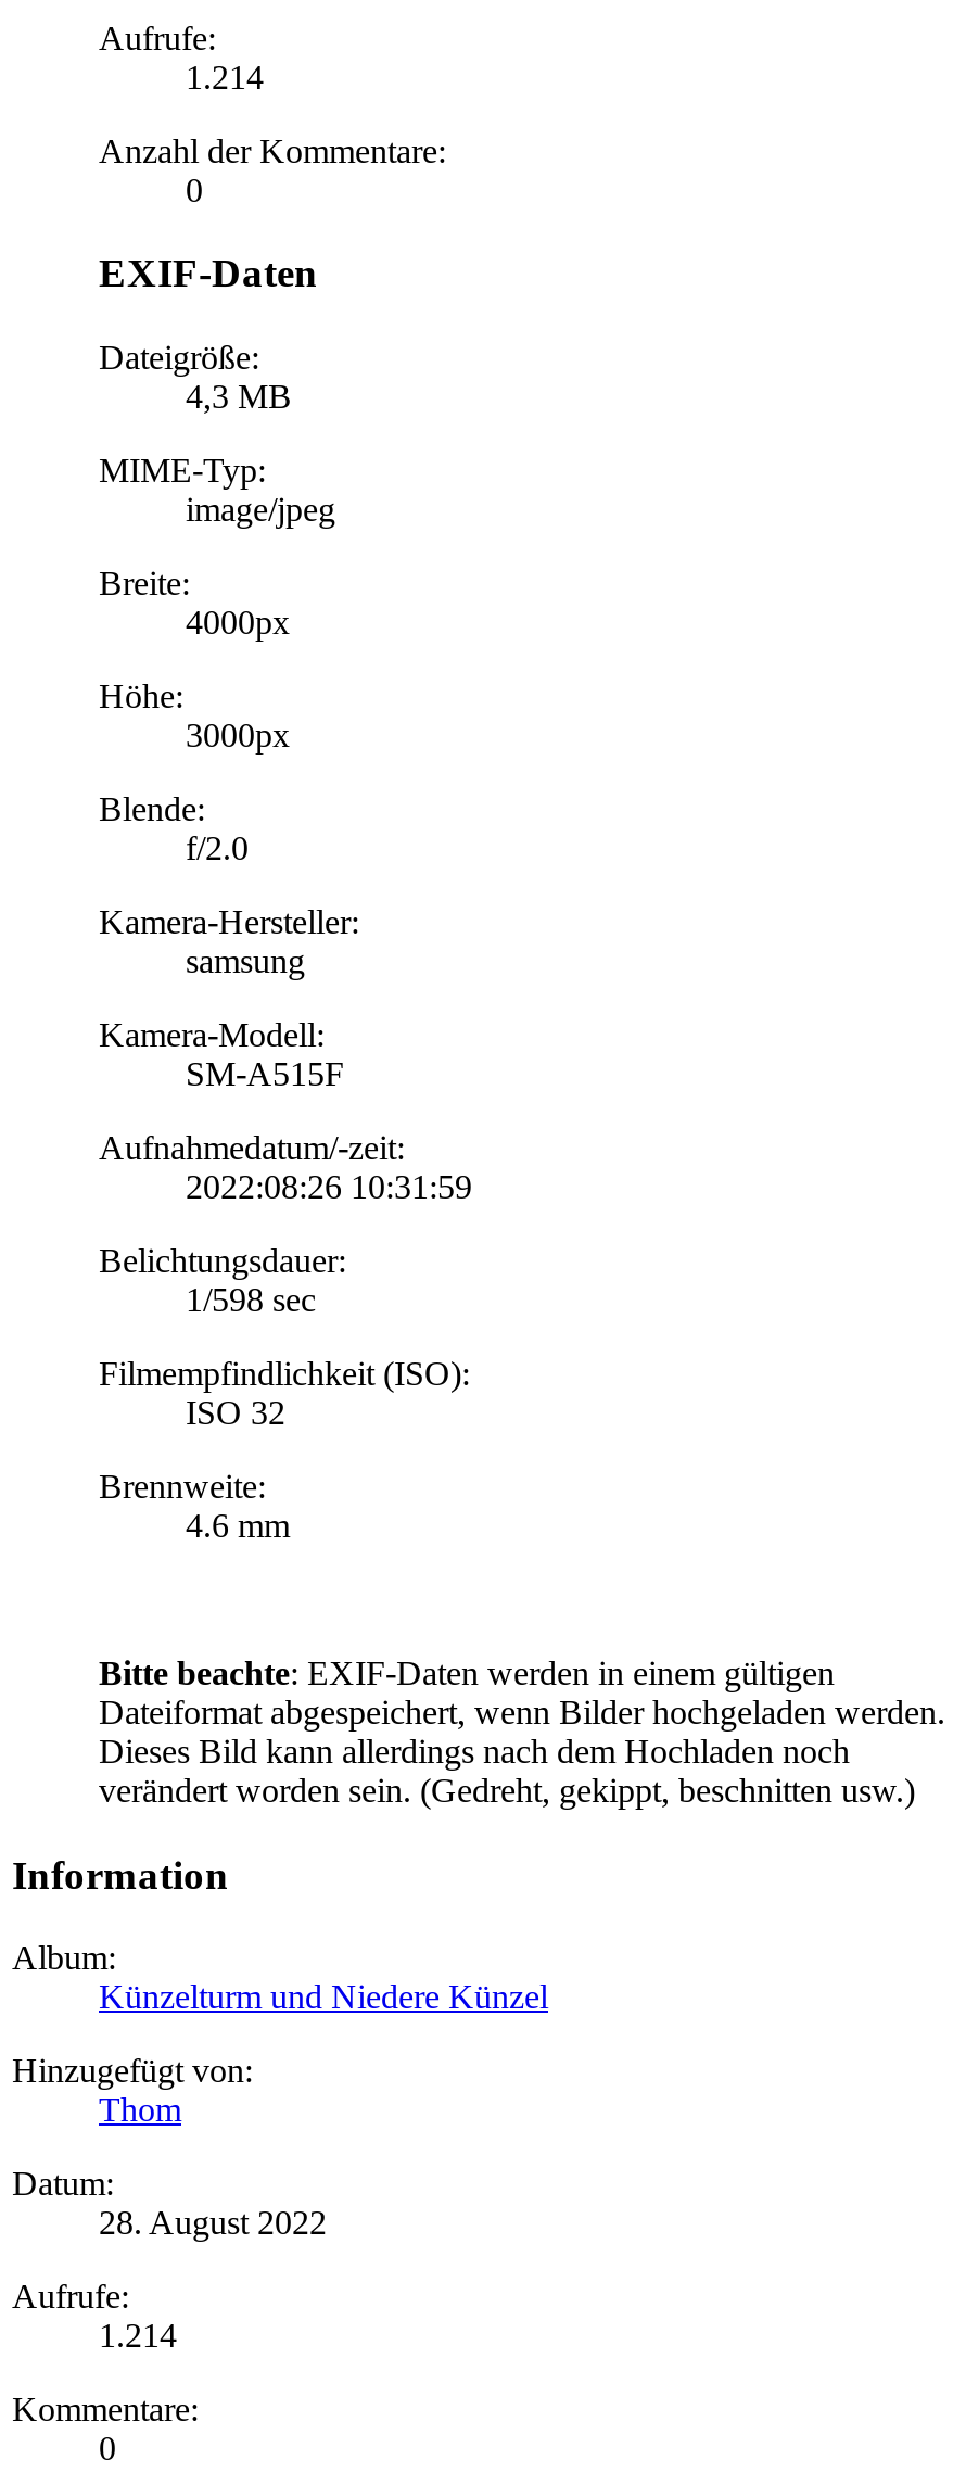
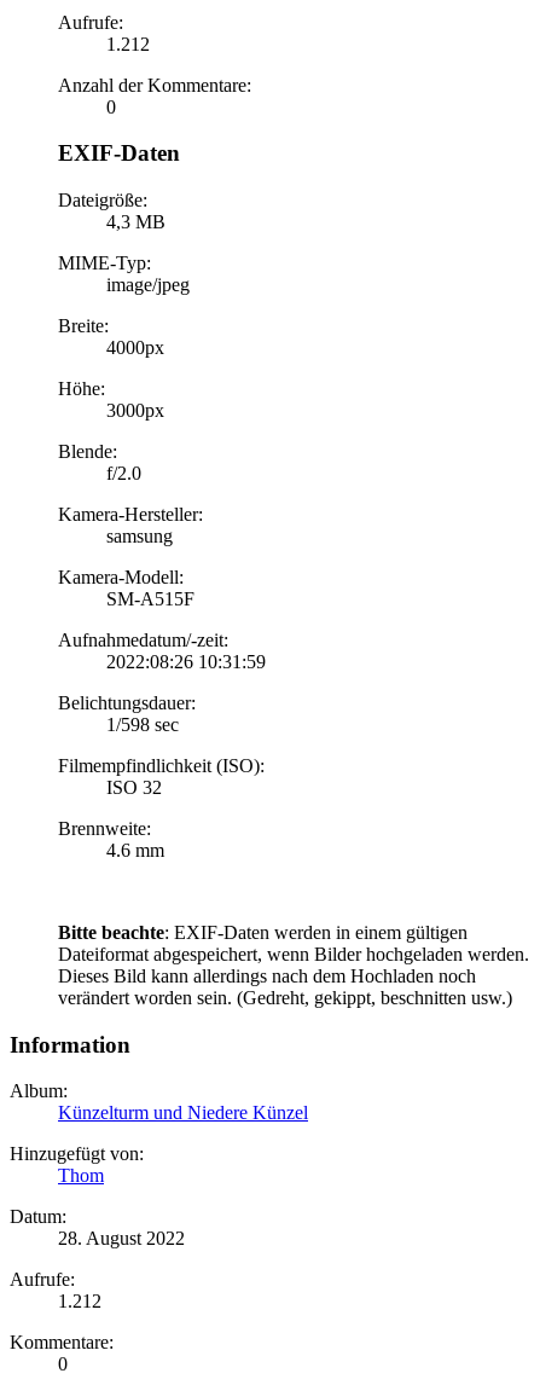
- 1.214
+ 1.212

- 1.214
+ 1.212
